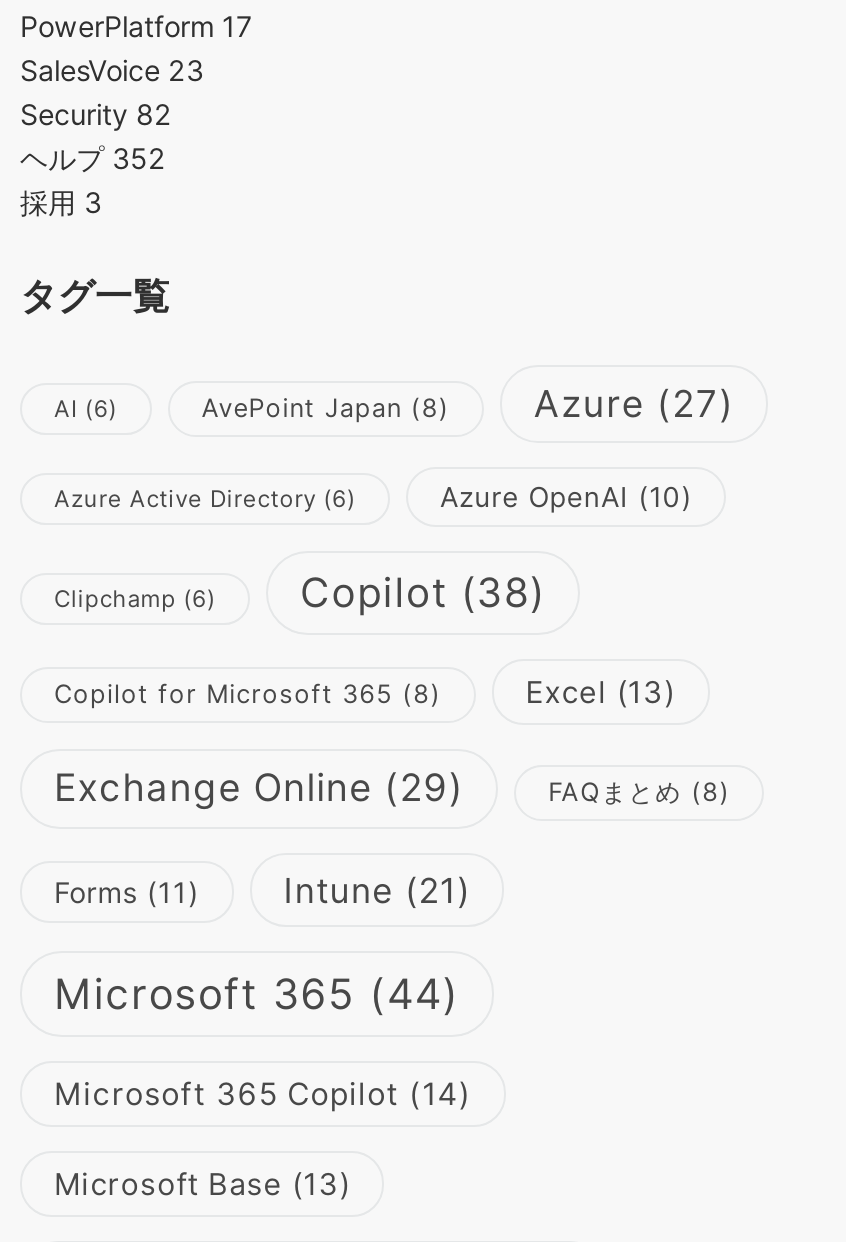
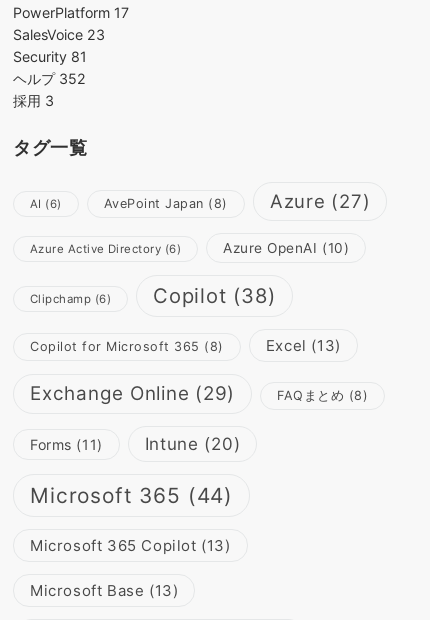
- Security 82
+ Security 81

- Intune (21)
+ Intune (20)

- Microsoft 365 Copilot (14)
+ Microsoft 365 Copilot (13)
